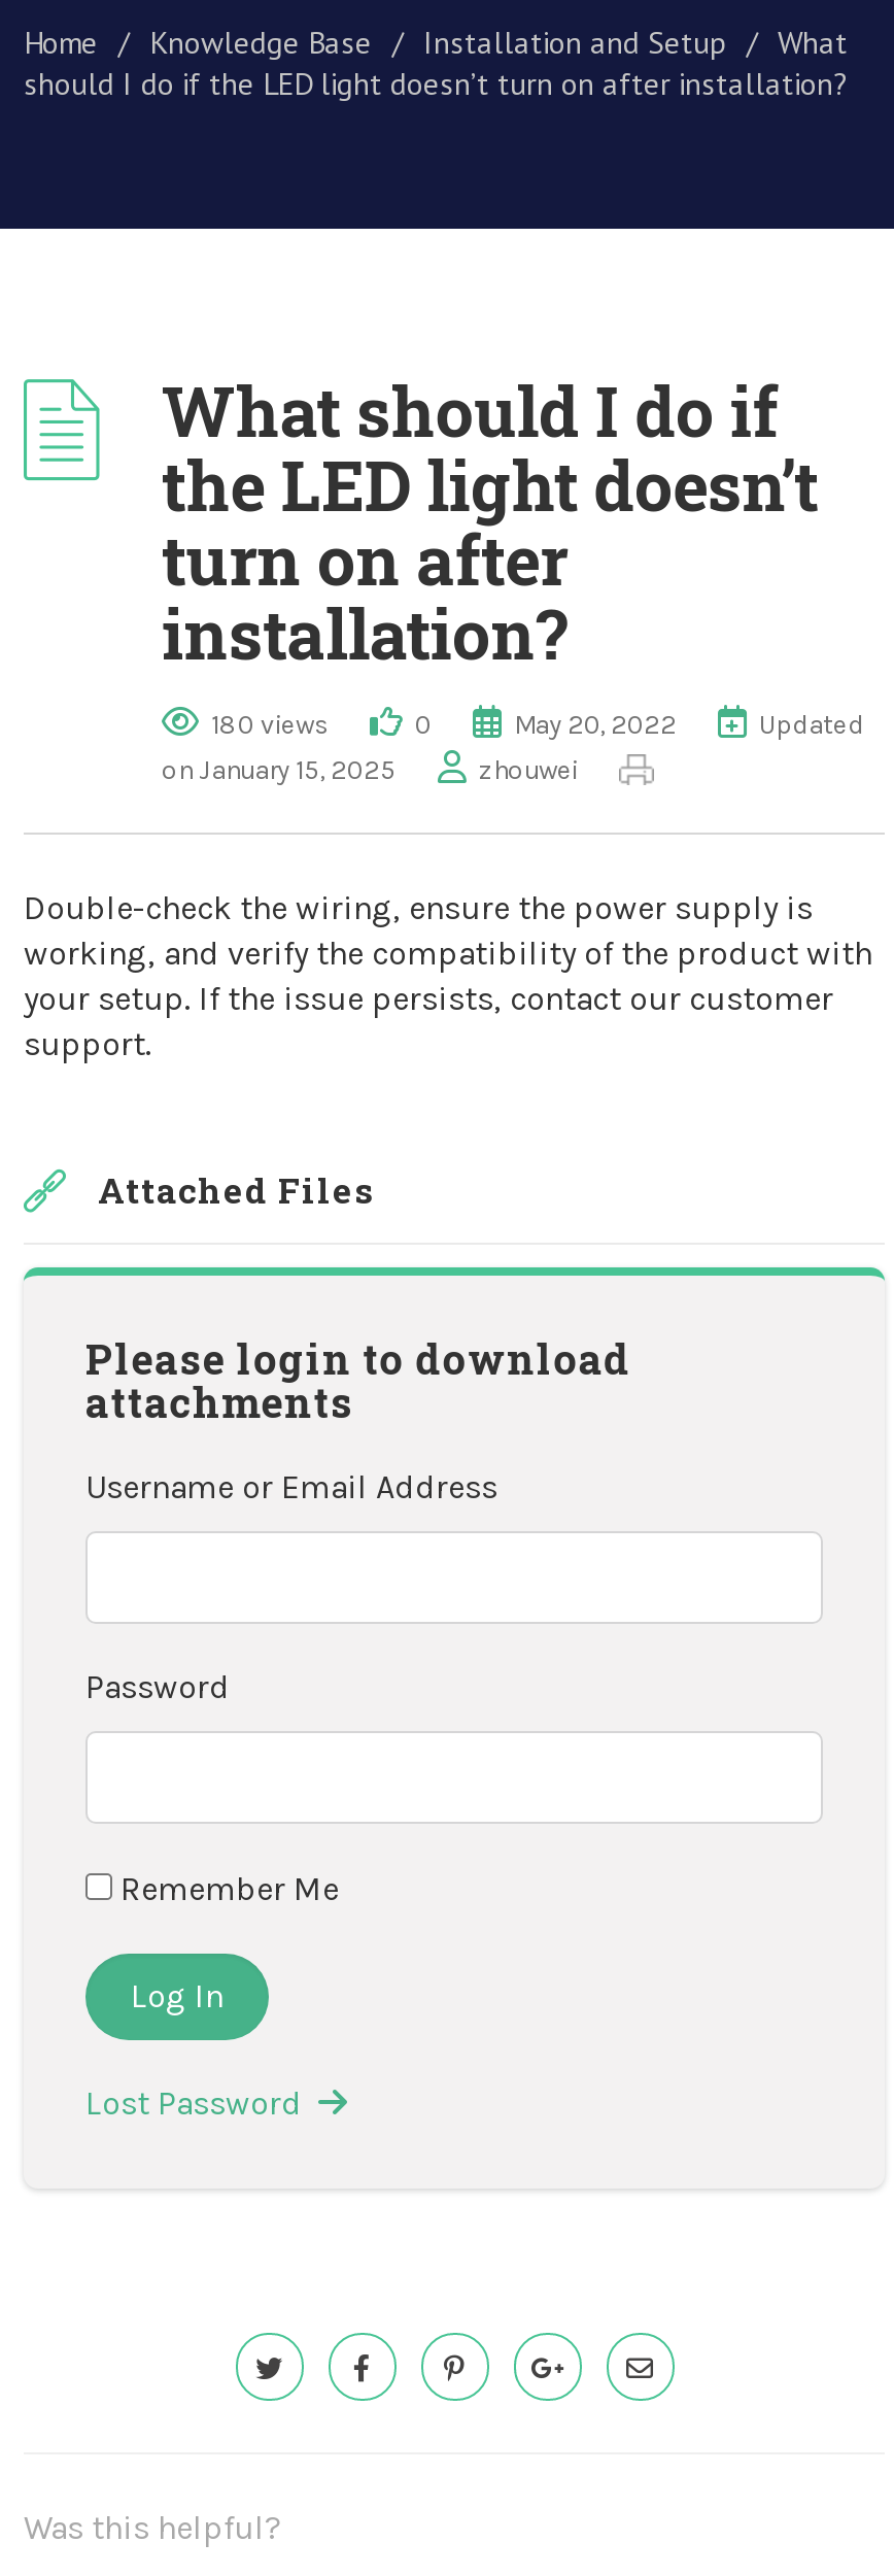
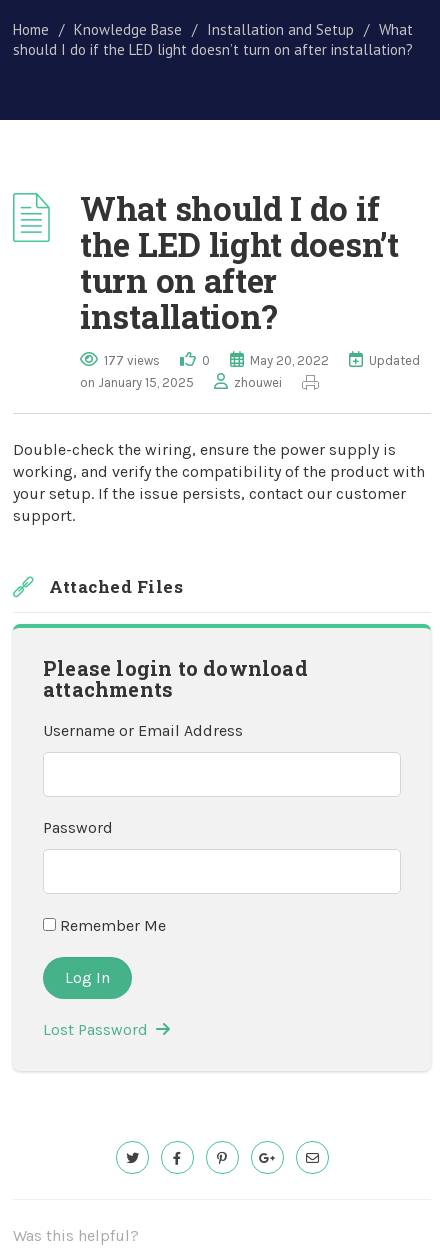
- 180 views
+ 177 views
